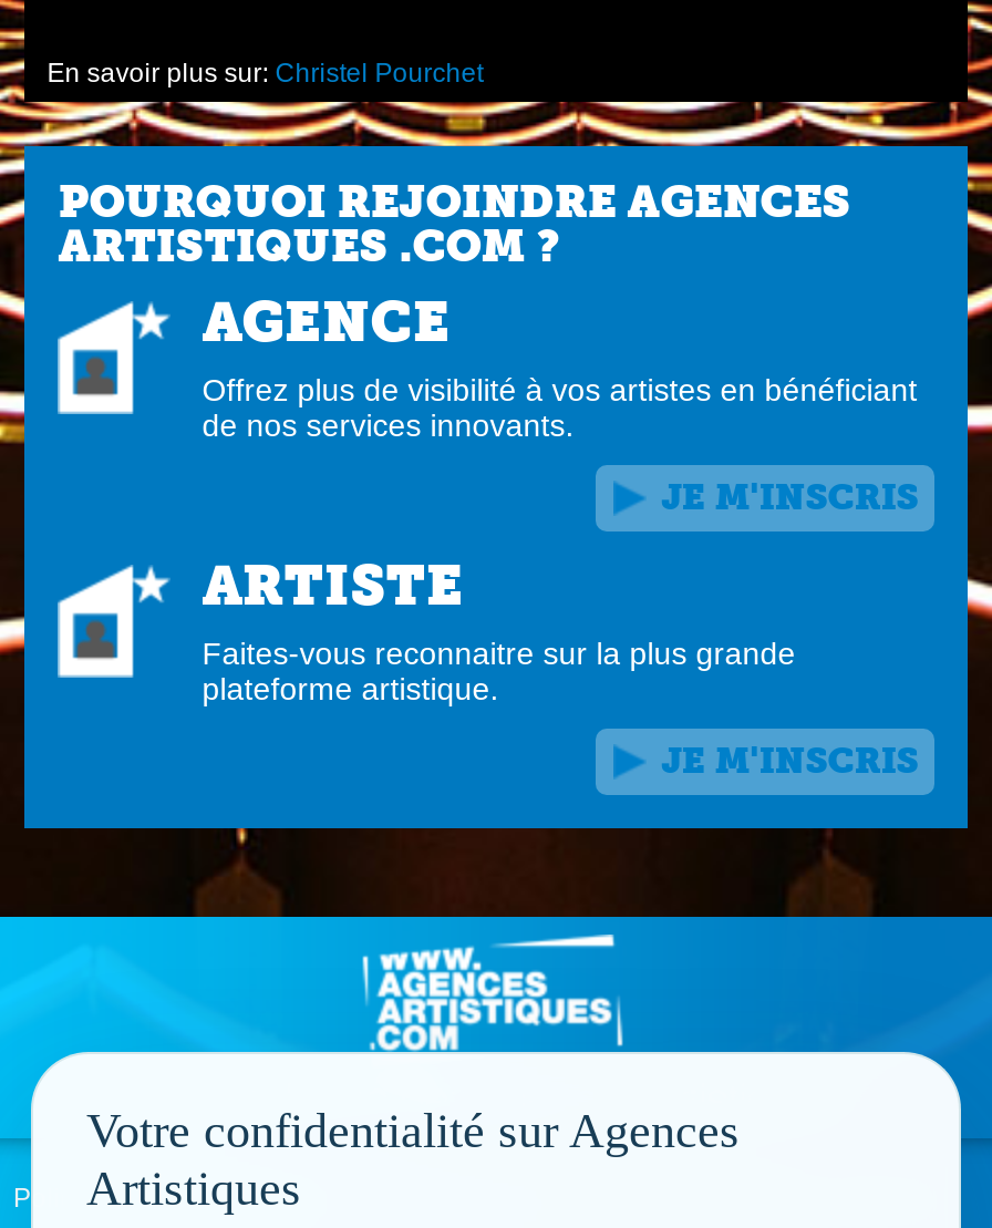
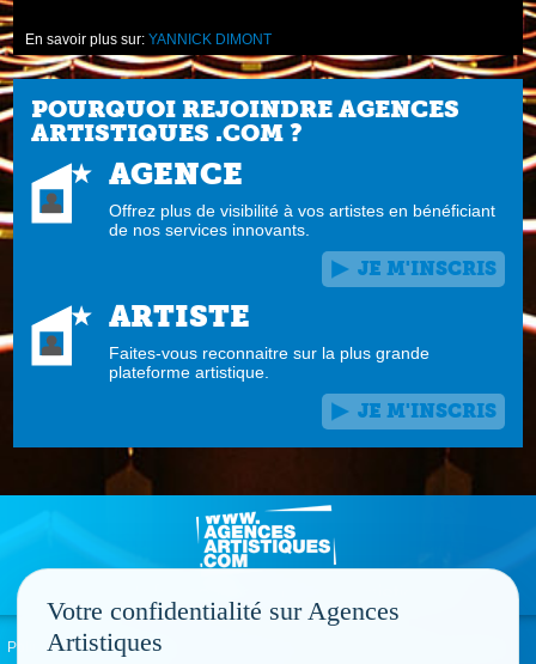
- En savoir plus sur: Christel Pourchet
+ En savoir plus sur: YANNICK DIMONT
